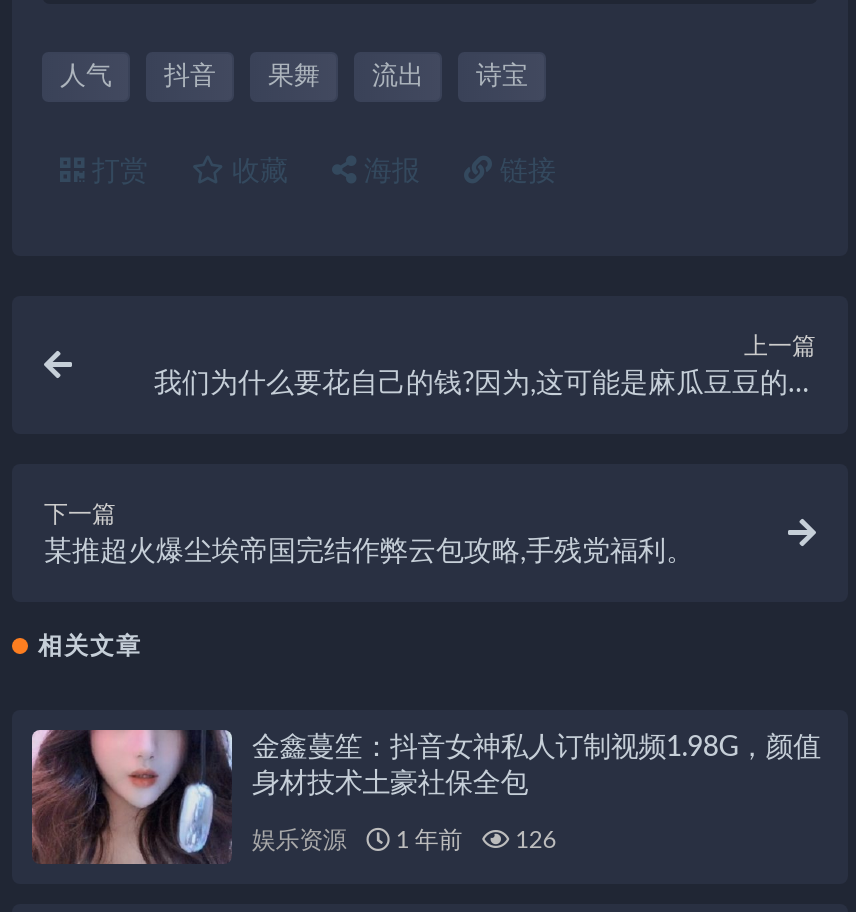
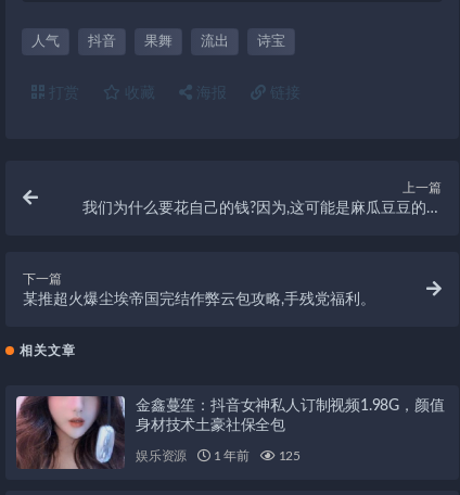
- 娱乐资源 1 年前 126
+ 娱乐资源 1 年前 125
